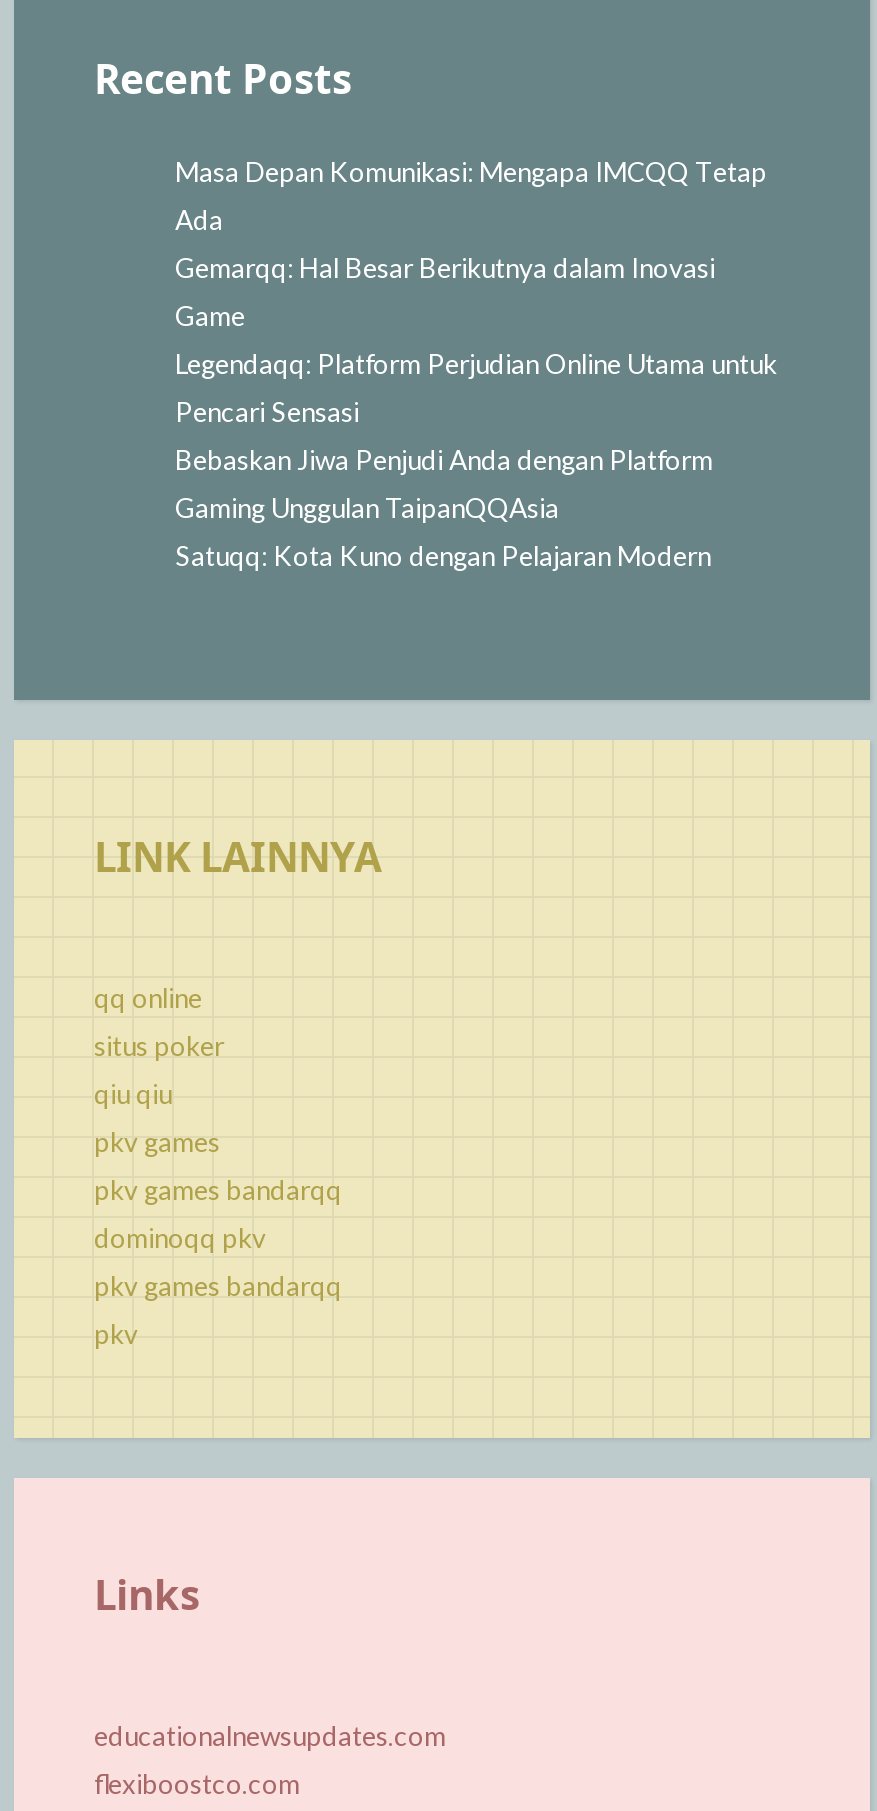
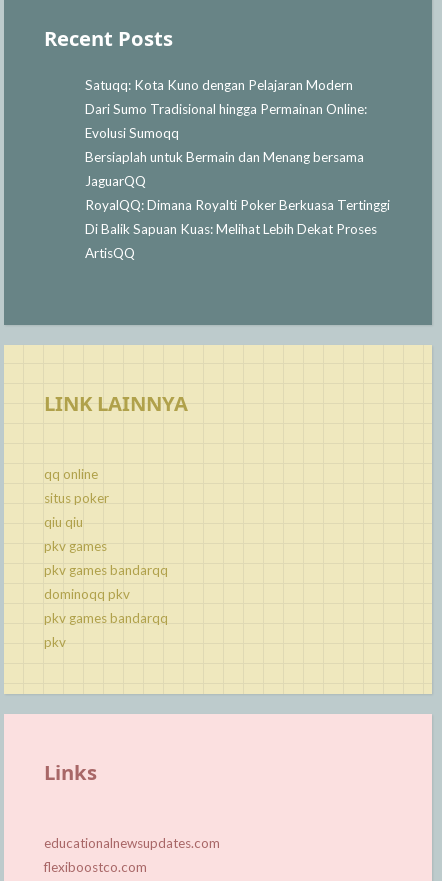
- Masa Depan Komunikasi: Mengapa IMCQQ Tetap
- Ada
- Gemarqq: Hal Besar Berikutnya dalam Inovasi
- Game
- Legendaqq: Platform Perjudian Online Utama untuk
- Pencari Sensasi
- Bebaskan Jiwa Penjudi Anda dengan Platform
- Gaming Unggulan TaipanQQAsia

moved up: Satuqq: Kota Kuno dengan Pelajaran Modern

+ Dari Sumo Tradisional hingga Permainan Online:
+ Evolusi Sumoqq
+ Bersiaplah untuk Bermain dan Menang bersama
+ JaguarQQ
+ RoyalQQ: Dimana Royalti Poker Berkuasa Tertinggi
+ Di Balik Sapuan Kuas: Melihat Lebih Dekat Proses
+ ArtisQQ
